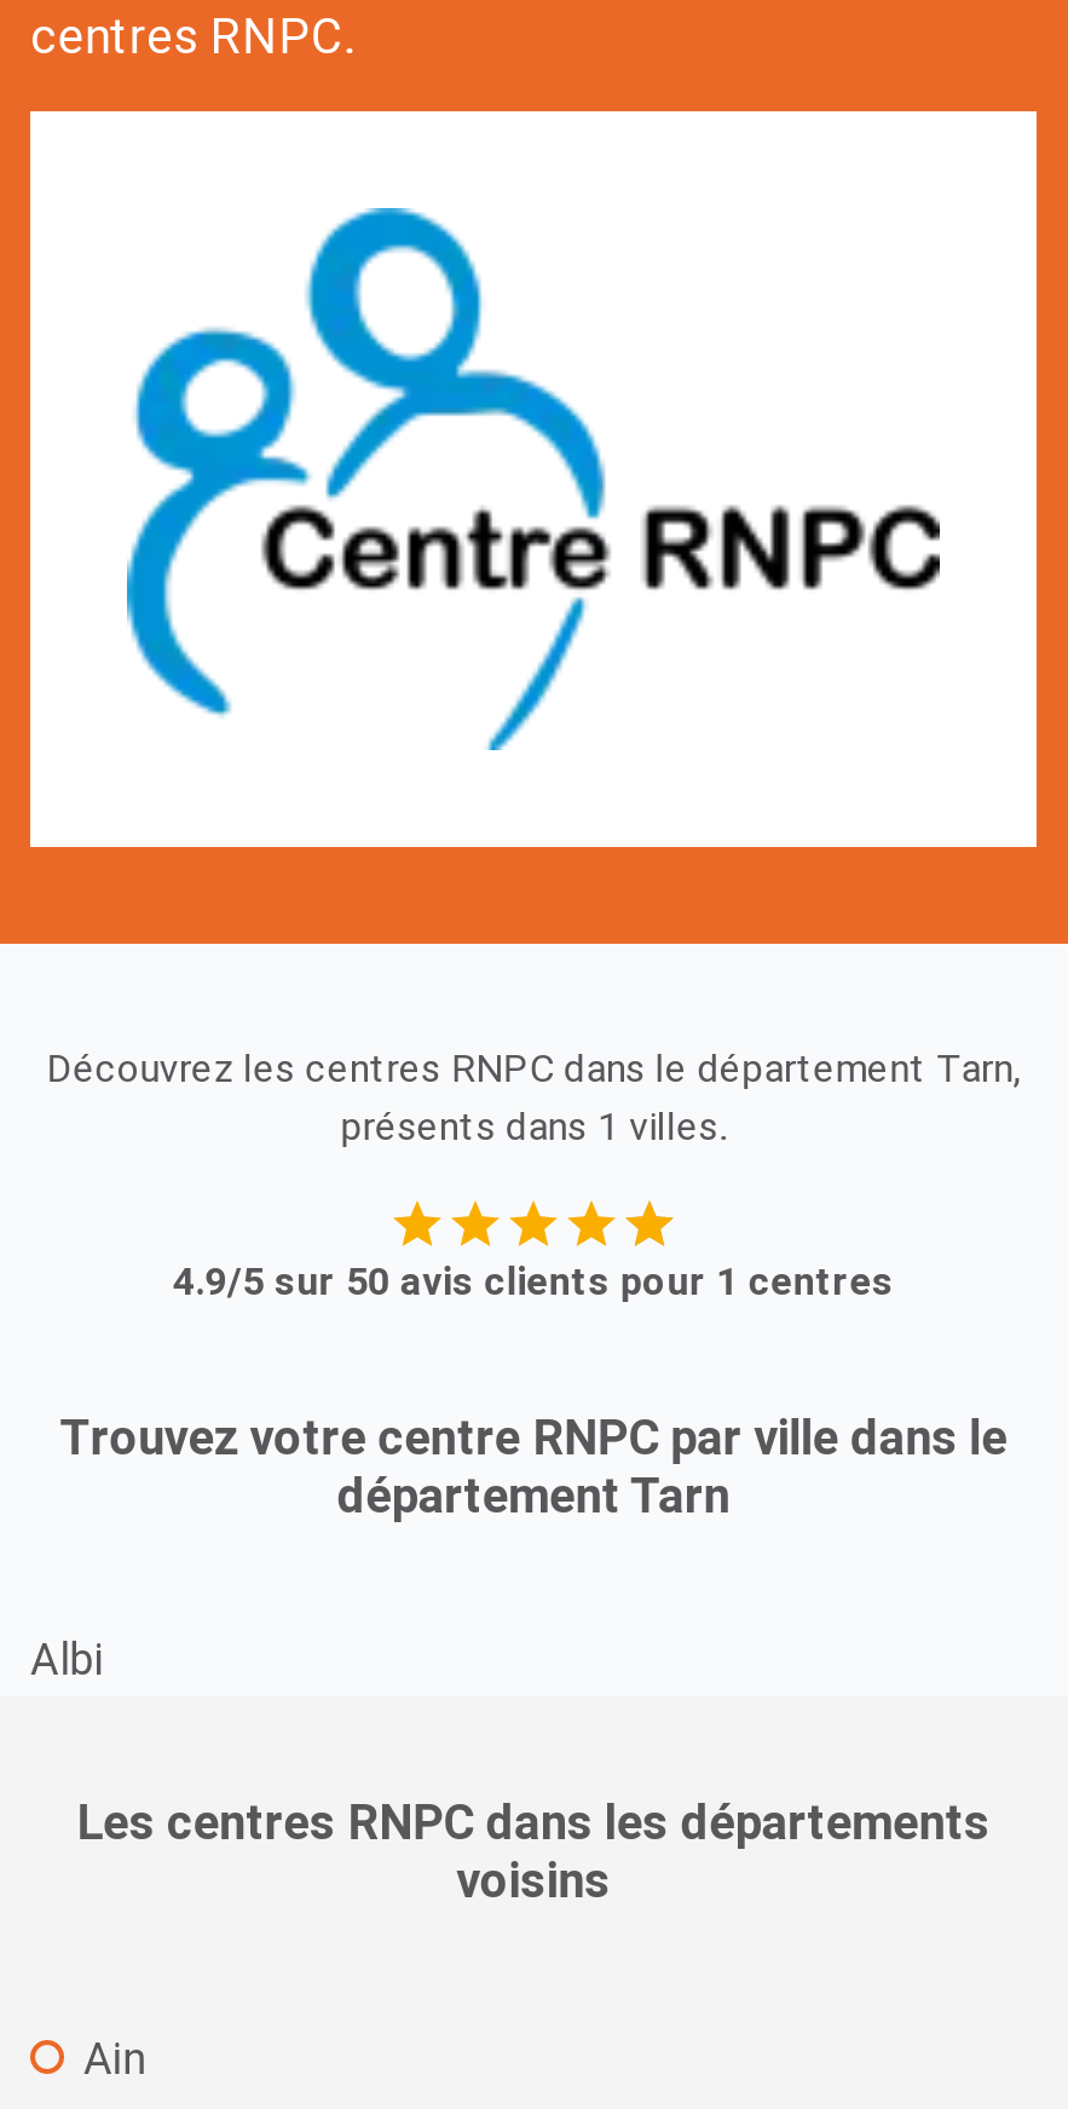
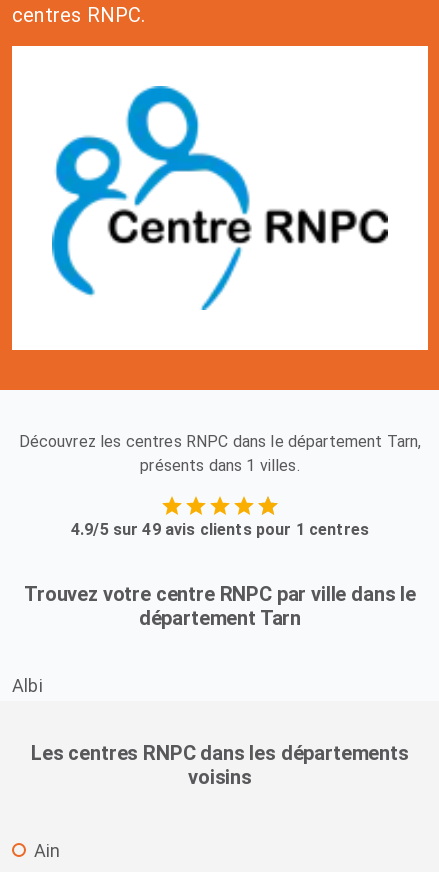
- 4.9/5 sur 50 avis clients pour 1 centres
+ 4.9/5 sur 49 avis clients pour 1 centres
